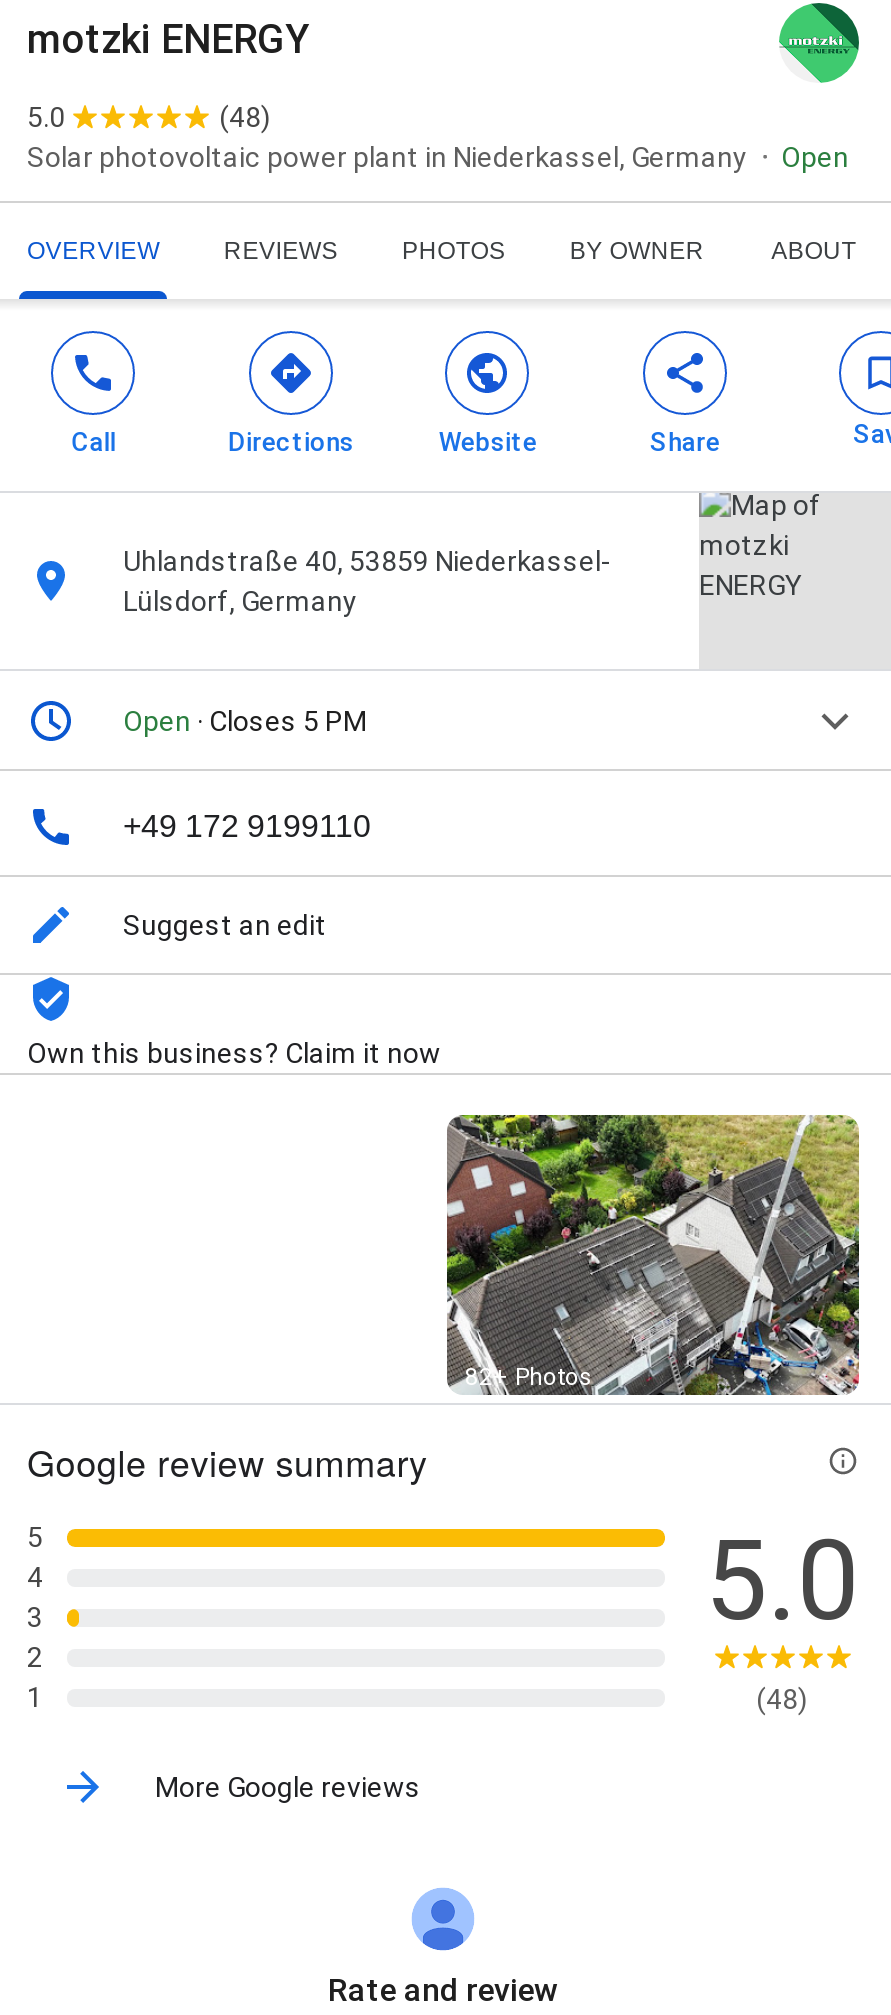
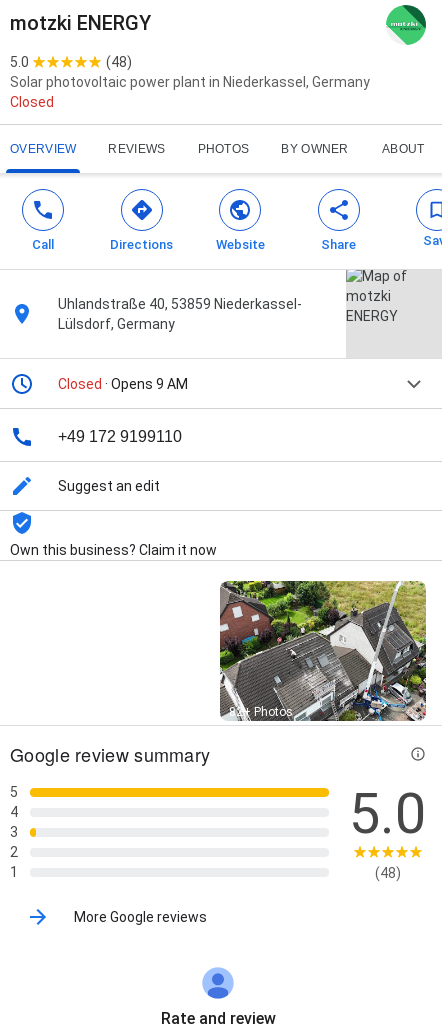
- Open
+ Closed

- Open · Closes 5 PM
+ Closed · Opens 9 AM
